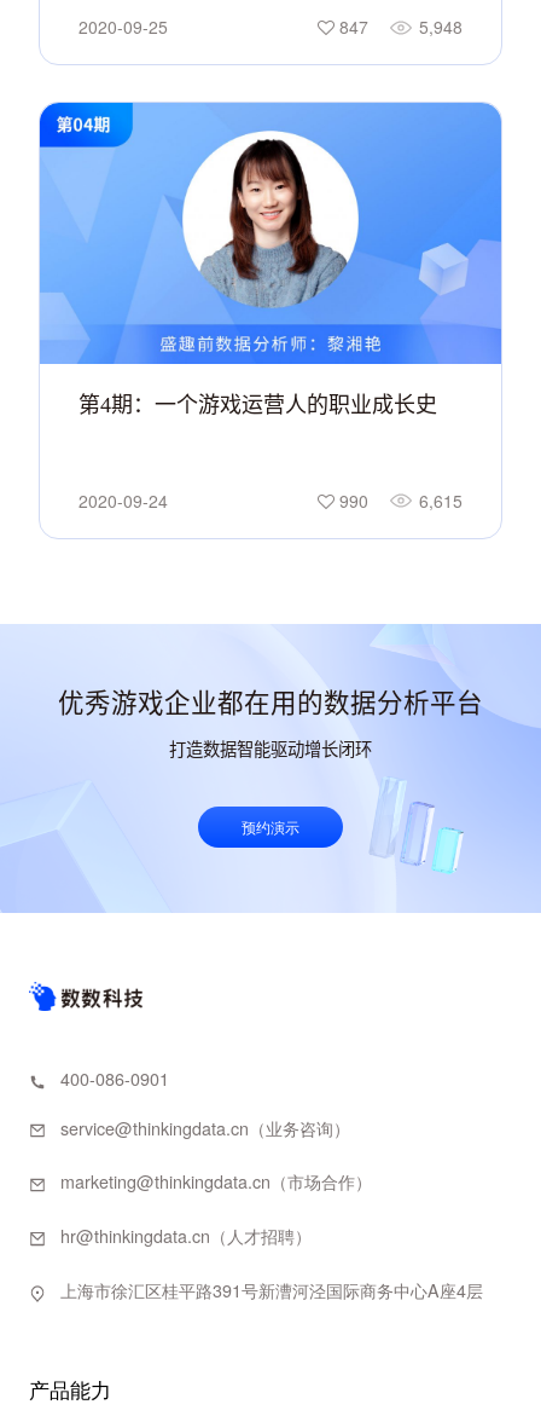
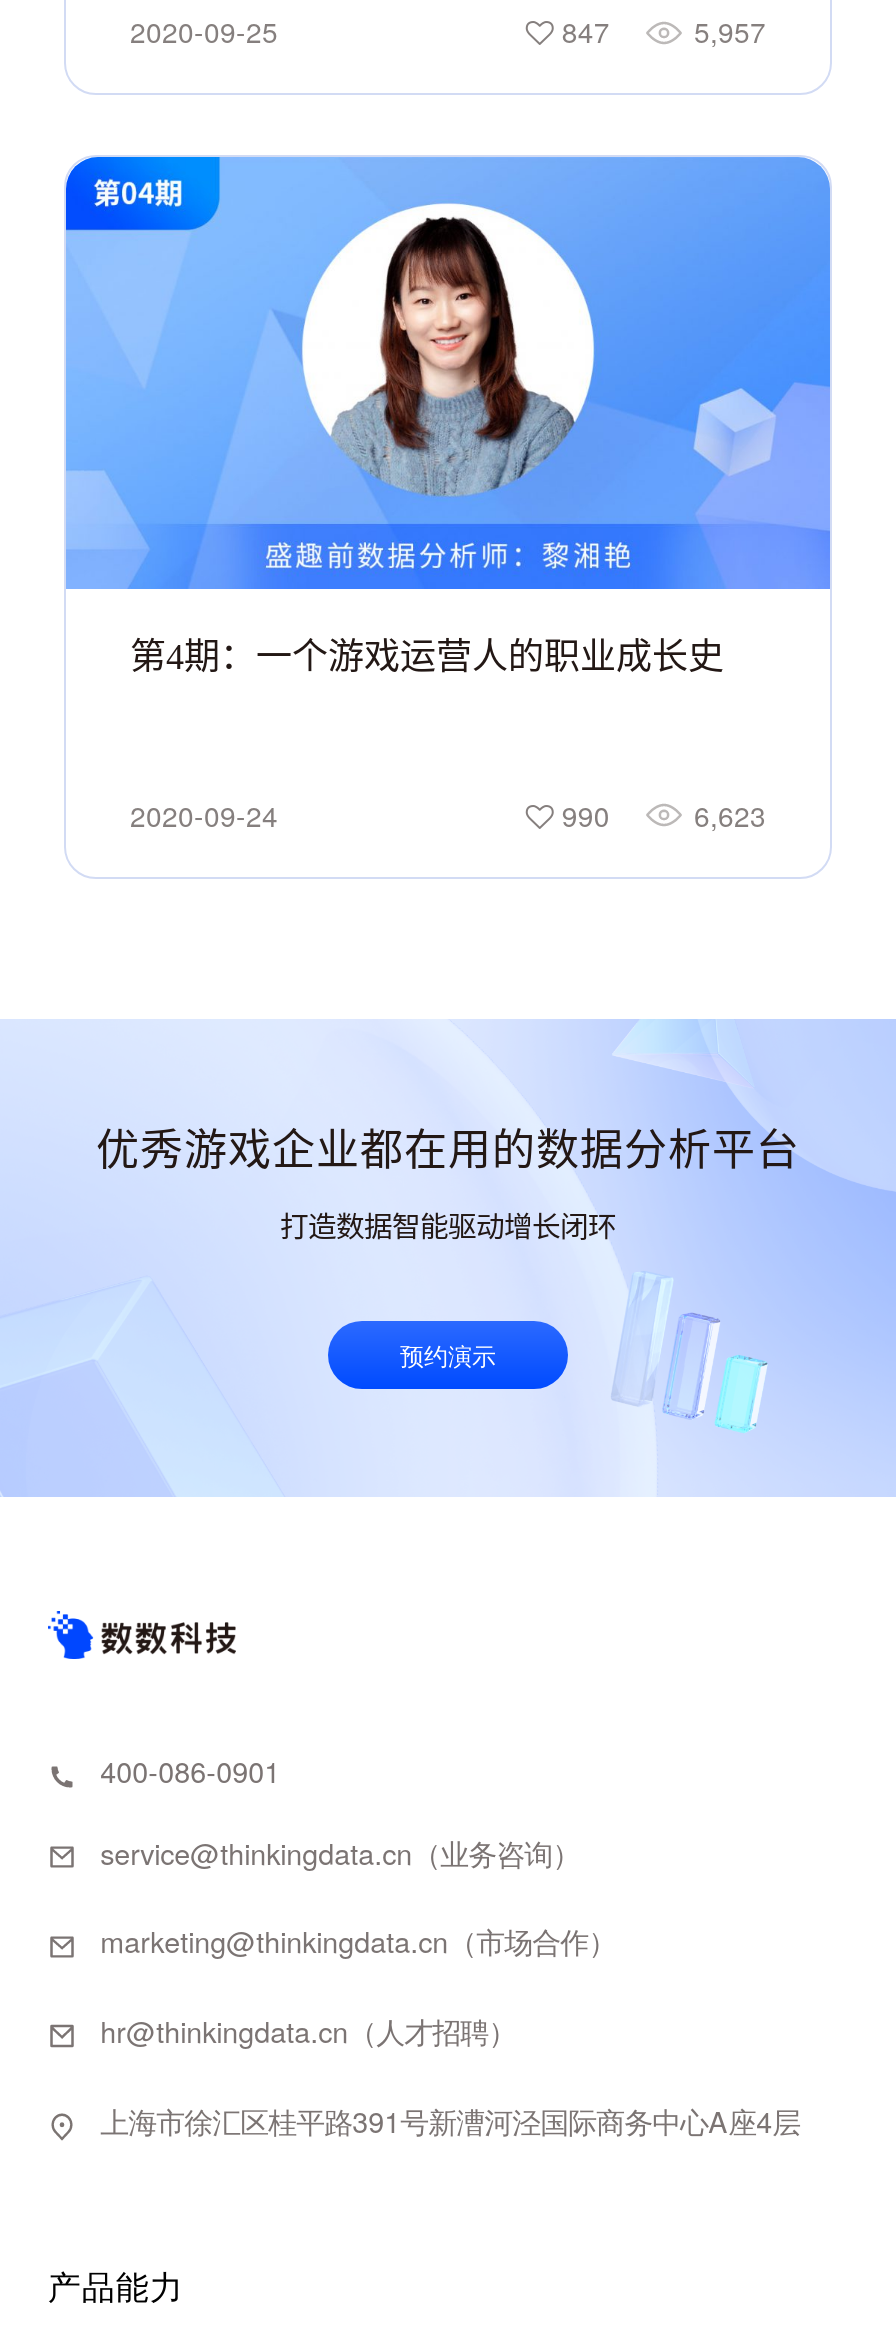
- 5,948
+ 5,957

- 6,615
+ 6,623
